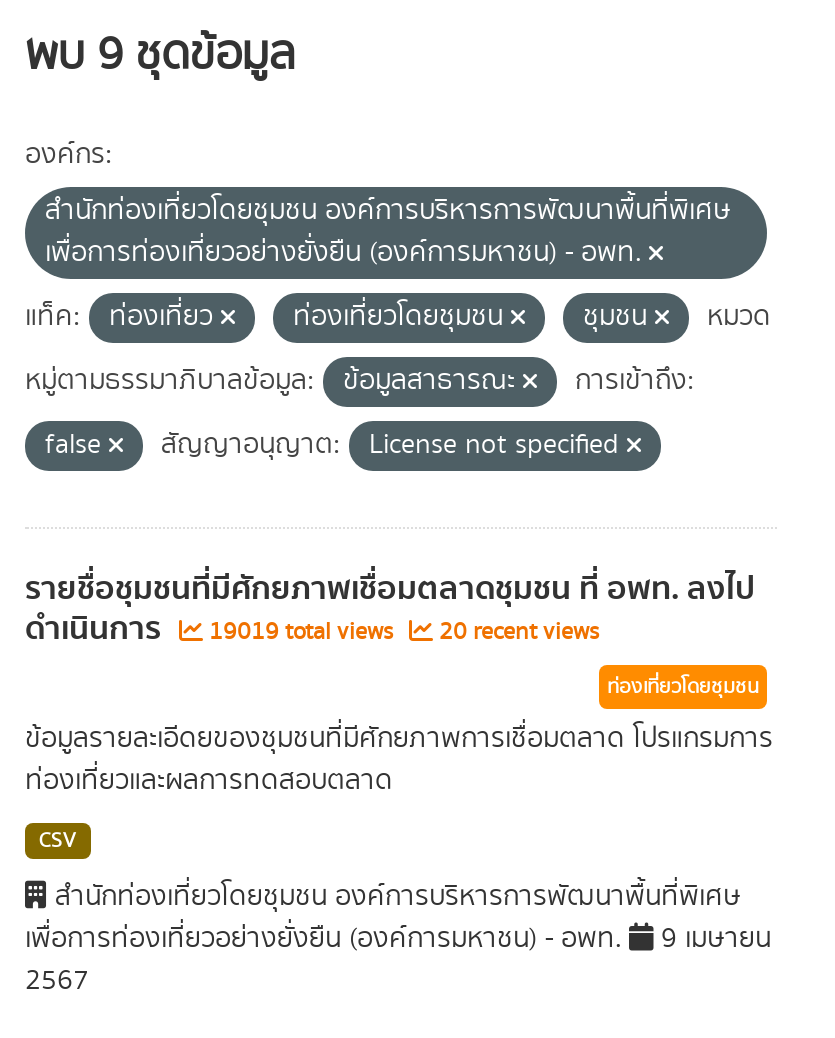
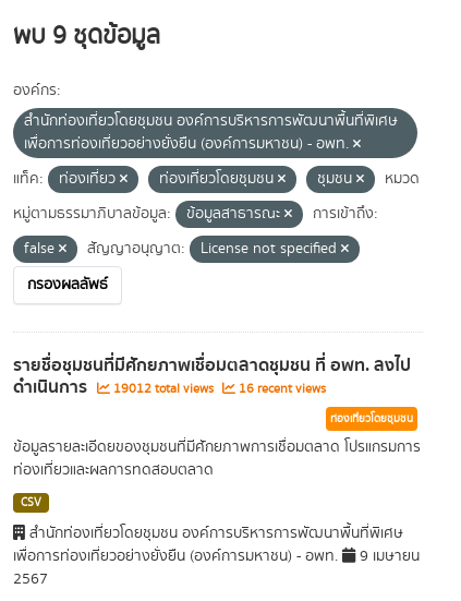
+ กรองผลลัพธ์

- 19019 total views
+ 19012 total views

- 20 recent views
+ 16 recent views
